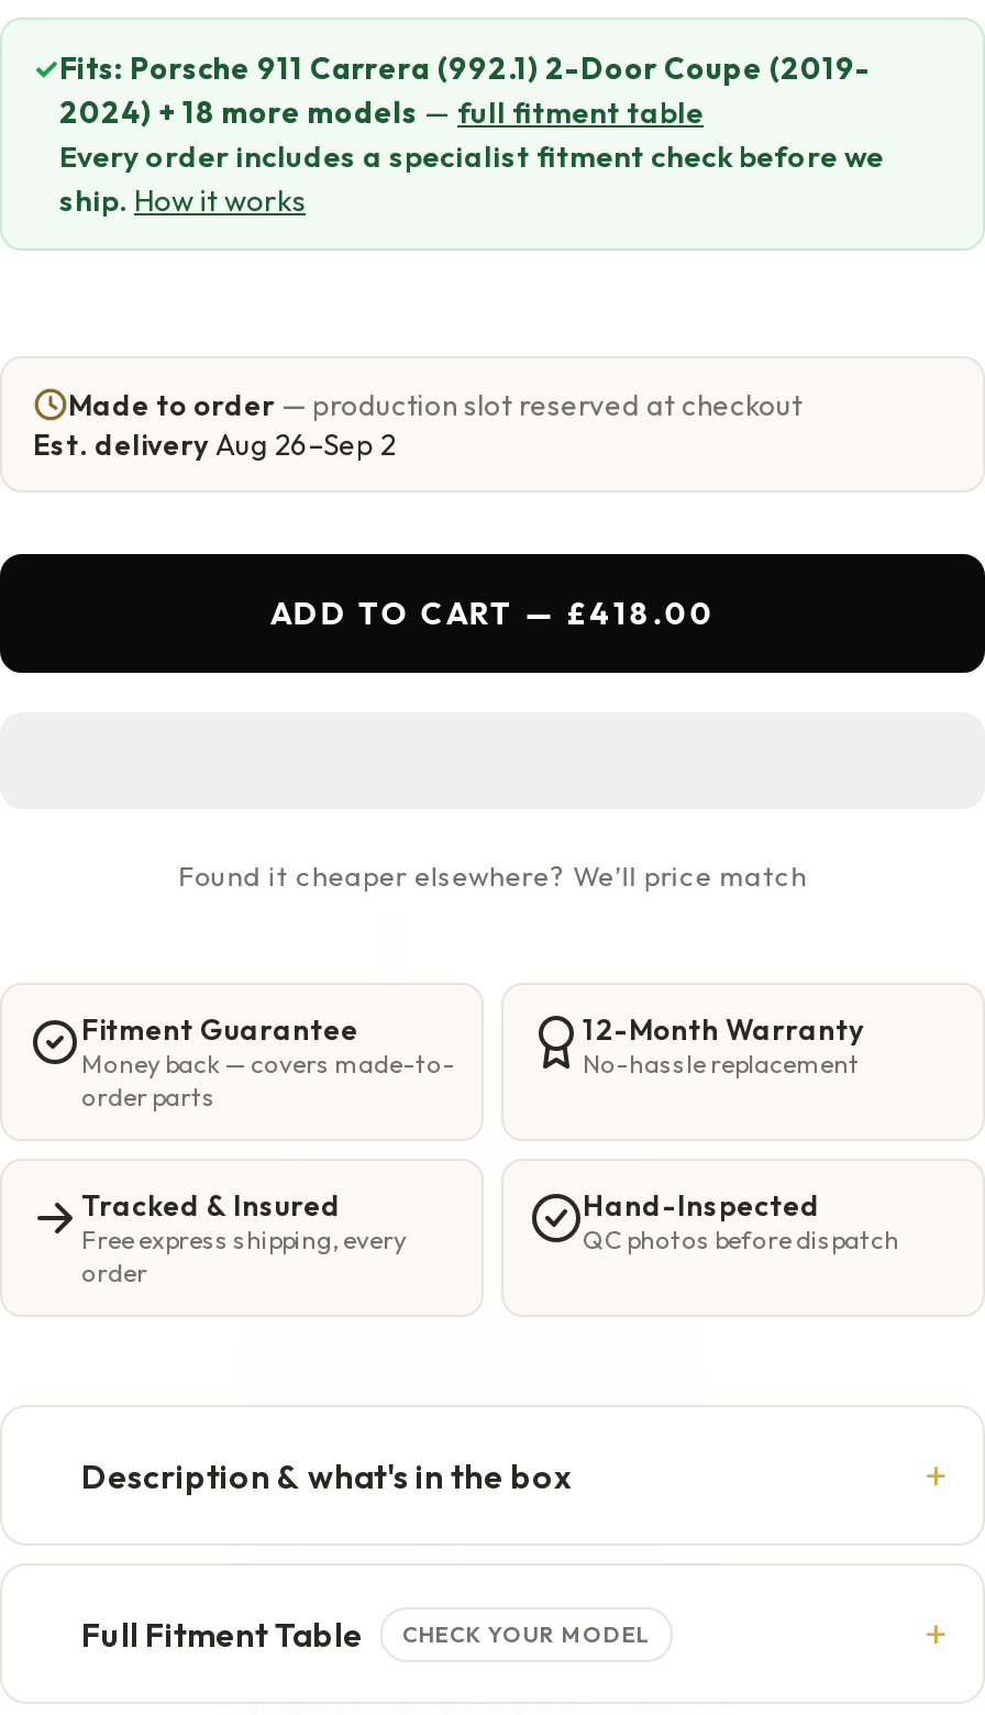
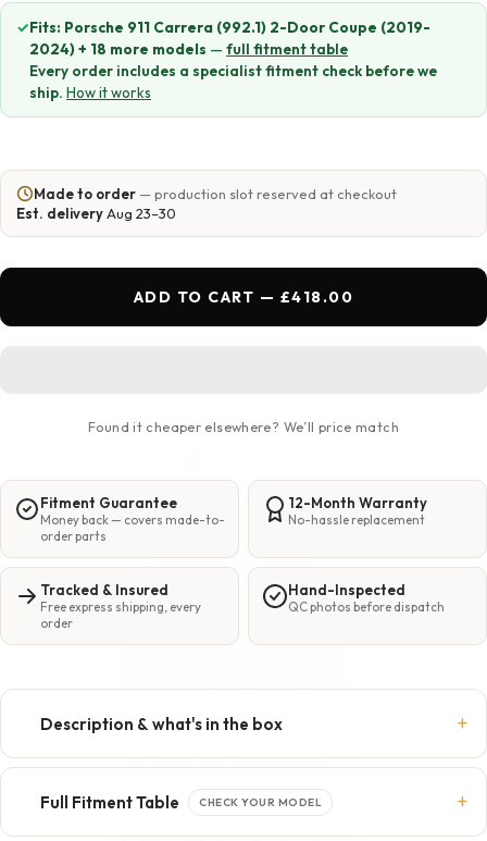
- Est. delivery Aug 26–Sep 2
+ Est. delivery Aug 23–30
